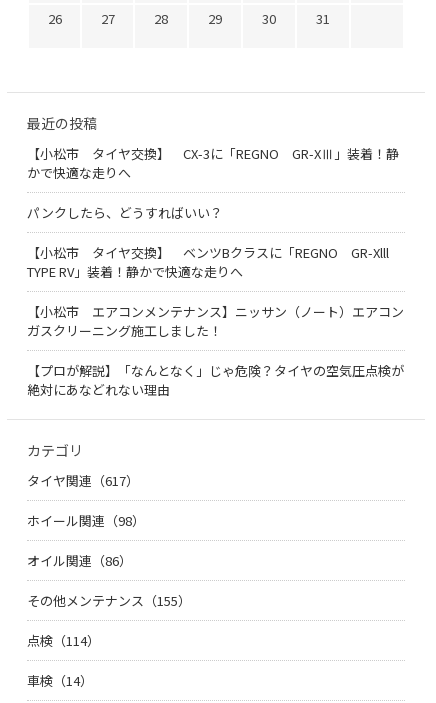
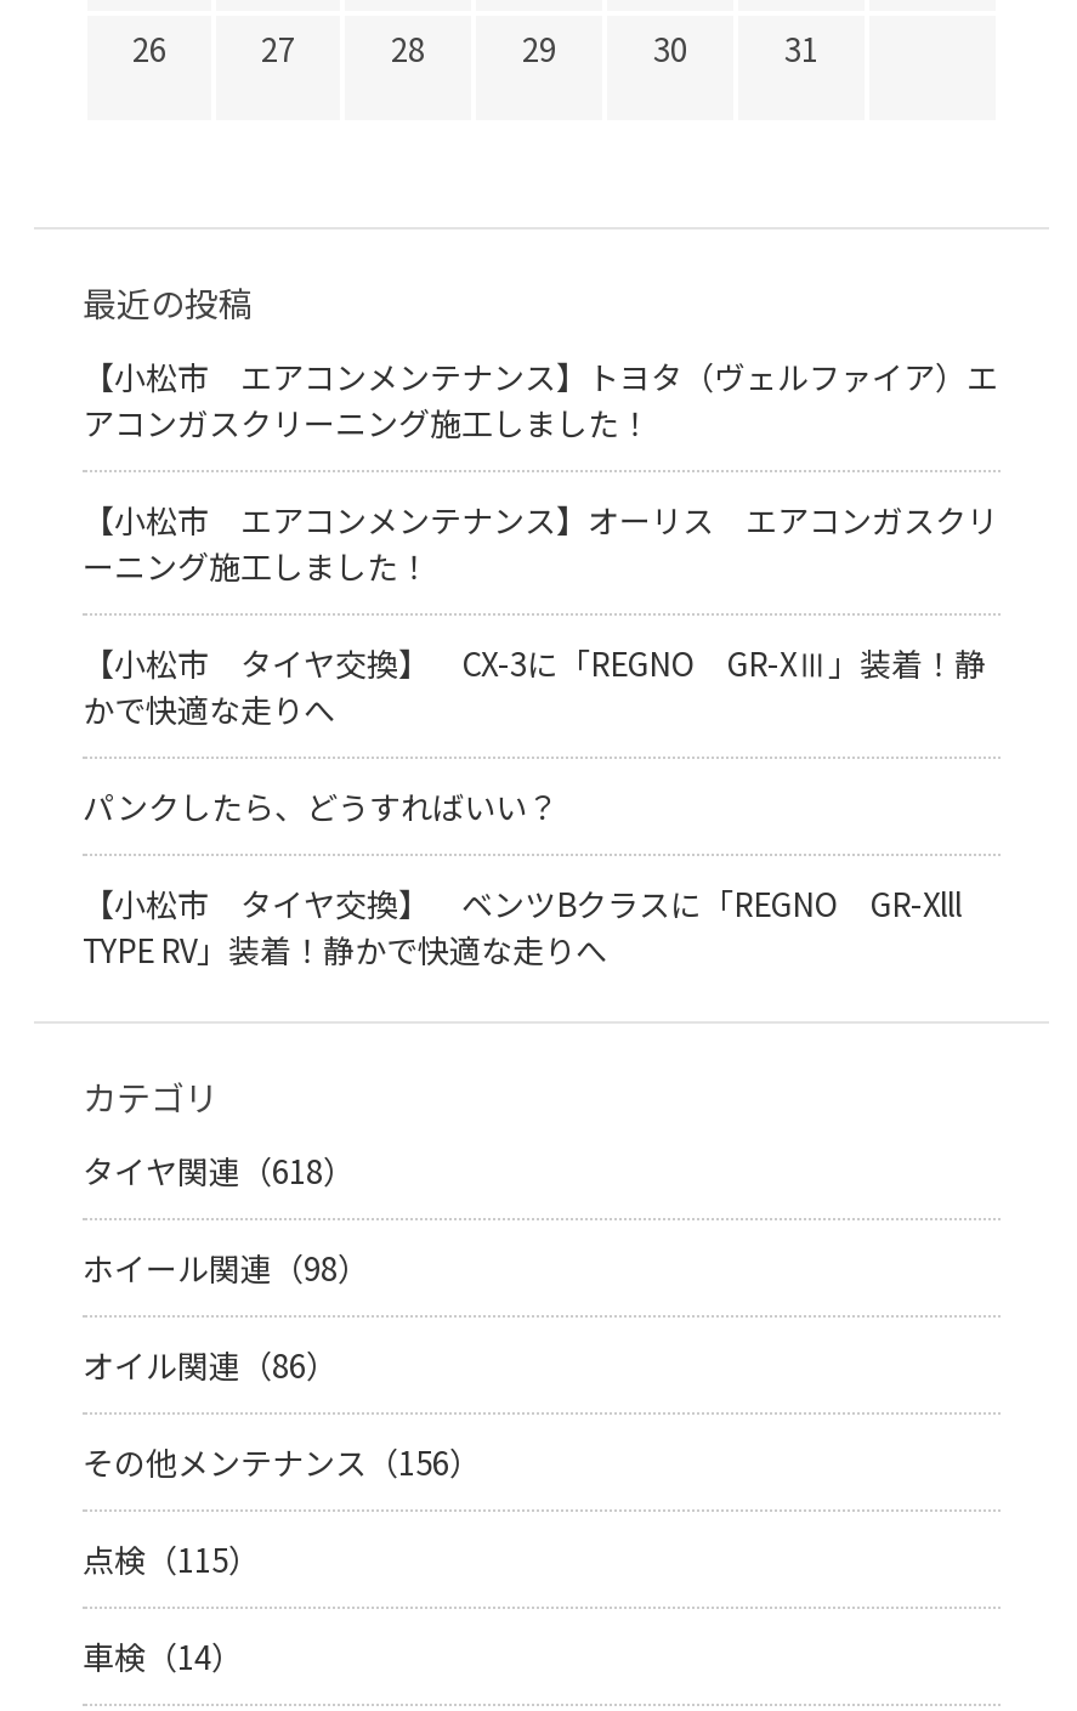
+ 【小松市 エアコンメンテナンス】トヨタ（ヴェルファイア）エ
+ アコンガスクリーニング施工しました！
+ 【小松市 エアコンメンテナンス】オーリス エアコンガスクリ
+ ーニング施工しました！

moved down: 【小松市 タイヤ交換】 CX-3に「REGNO GR-XⅢ」装着！静 | かで快適な走りへ | パンクしたら、どうすればいい？ | 【小松市 タイヤ交換】 ベンツBクラスに「REGNO GR-Xlll | TYPE RV」装着！静かで快適な走りへ

- 【小松市 エアコンメンテナンス】ニッサン（ノート）エアコン
- ガスクリーニング施工しました！
- 【プロが解説】「なんとなく」じゃ危険？タイヤの空気圧点検が
- 絶対にあなどれない理由

- タイヤ関連（617）
+ タイヤ関連（618）

- その他メンテナンス（155）
+ その他メンテナンス（156）

- 点検（114）
+ 点検（115）
